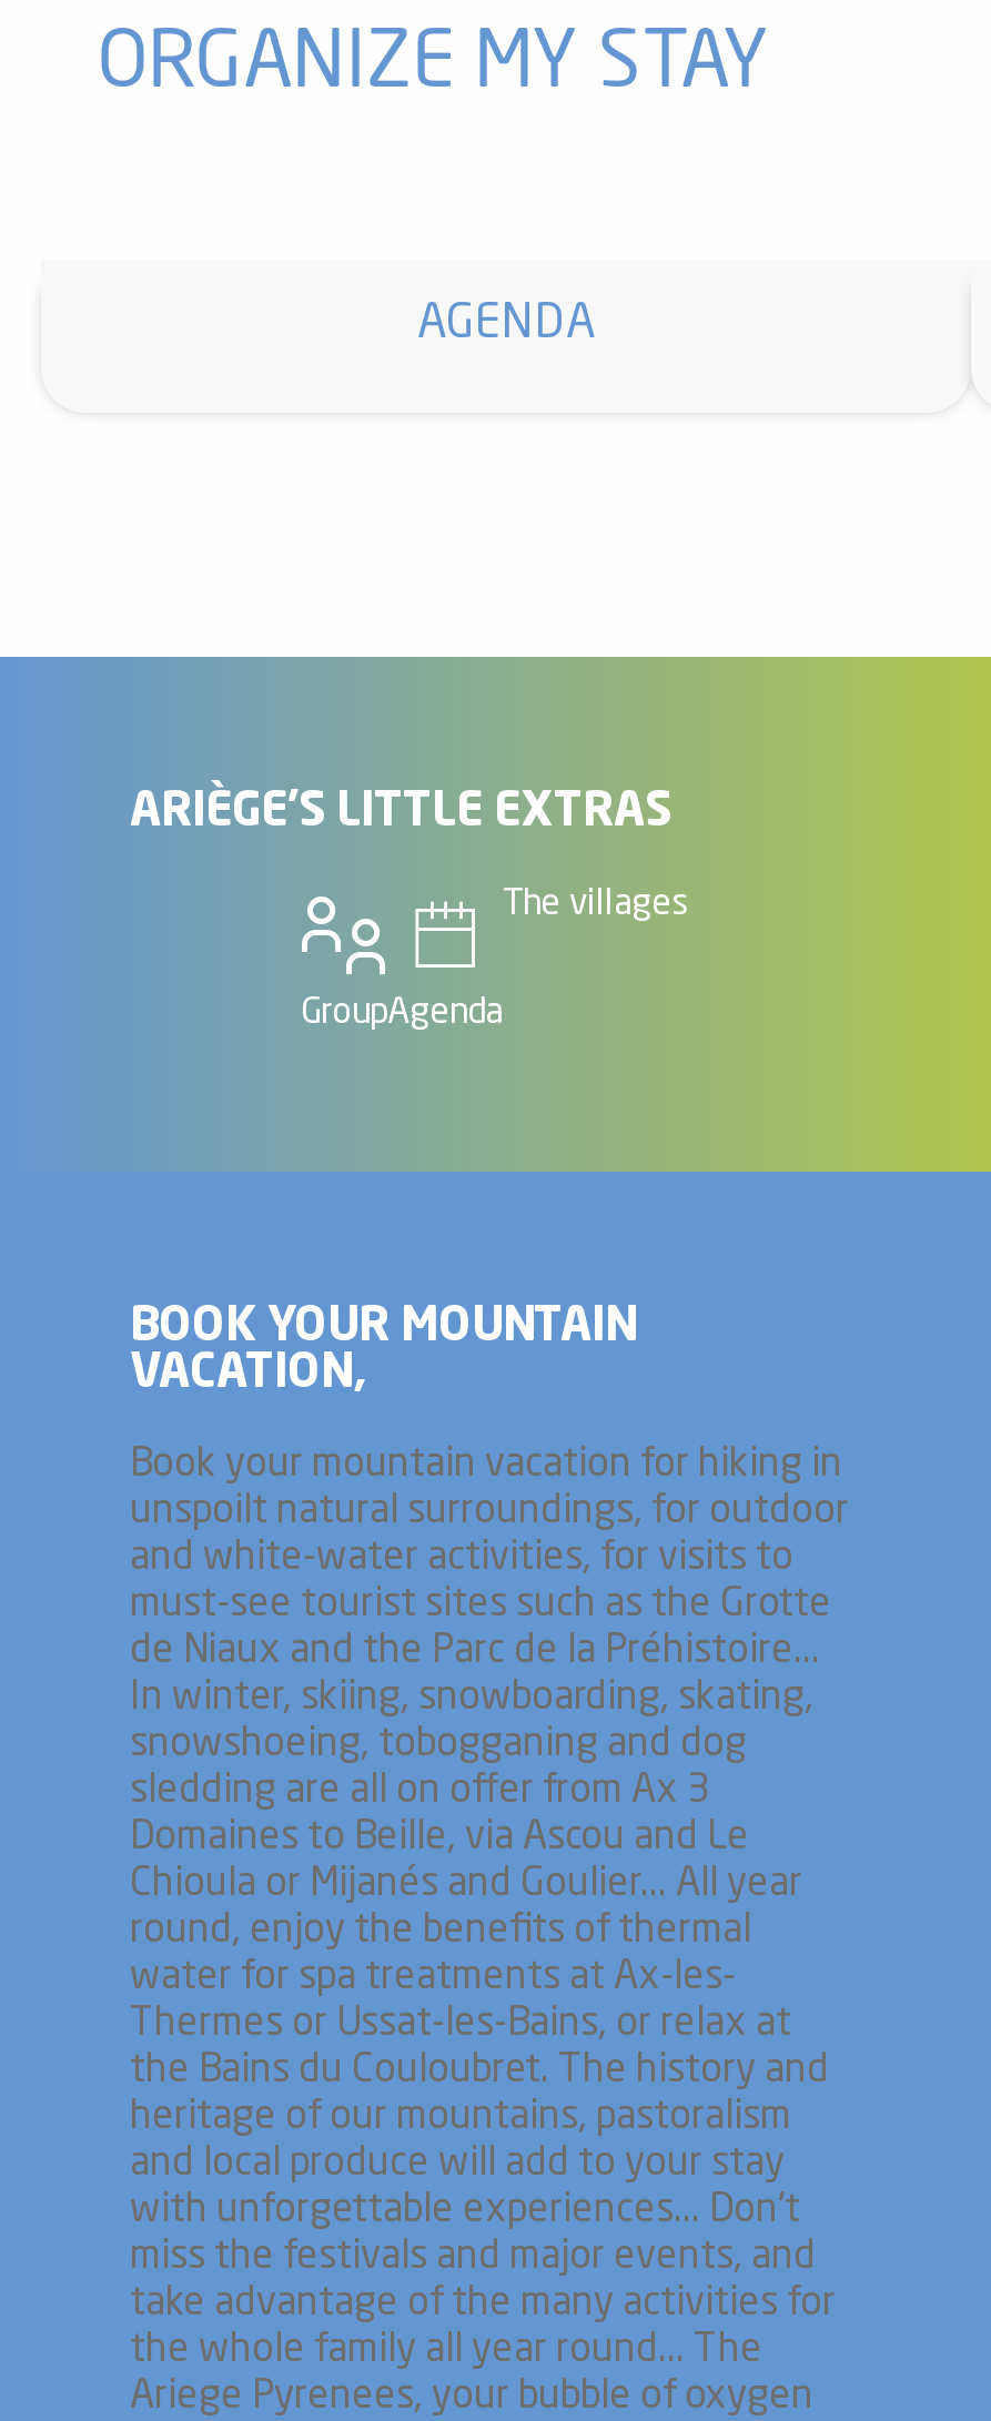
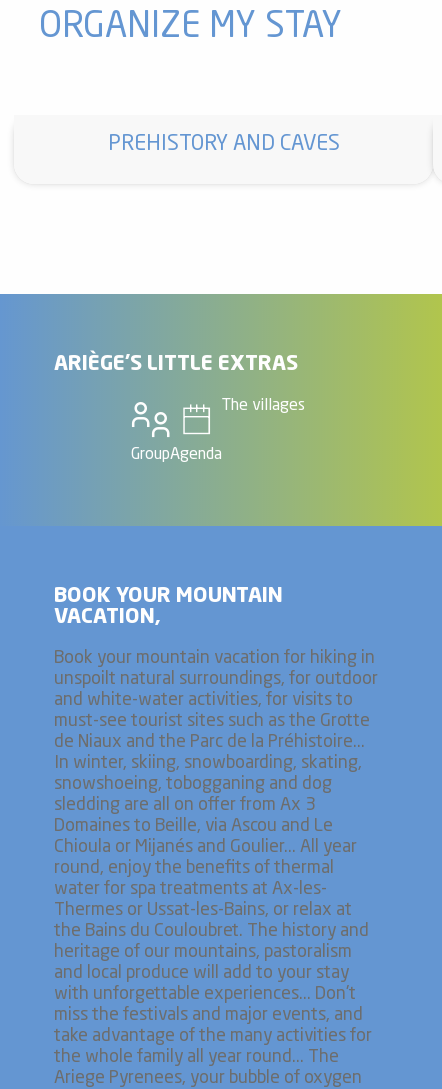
- AGENDA
+ PREHISTORY AND CAVES
